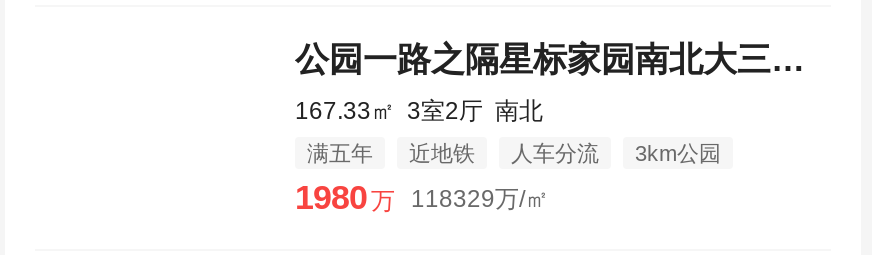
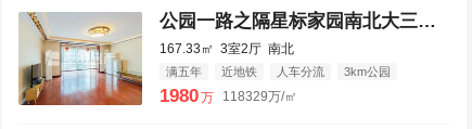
+ [image]
